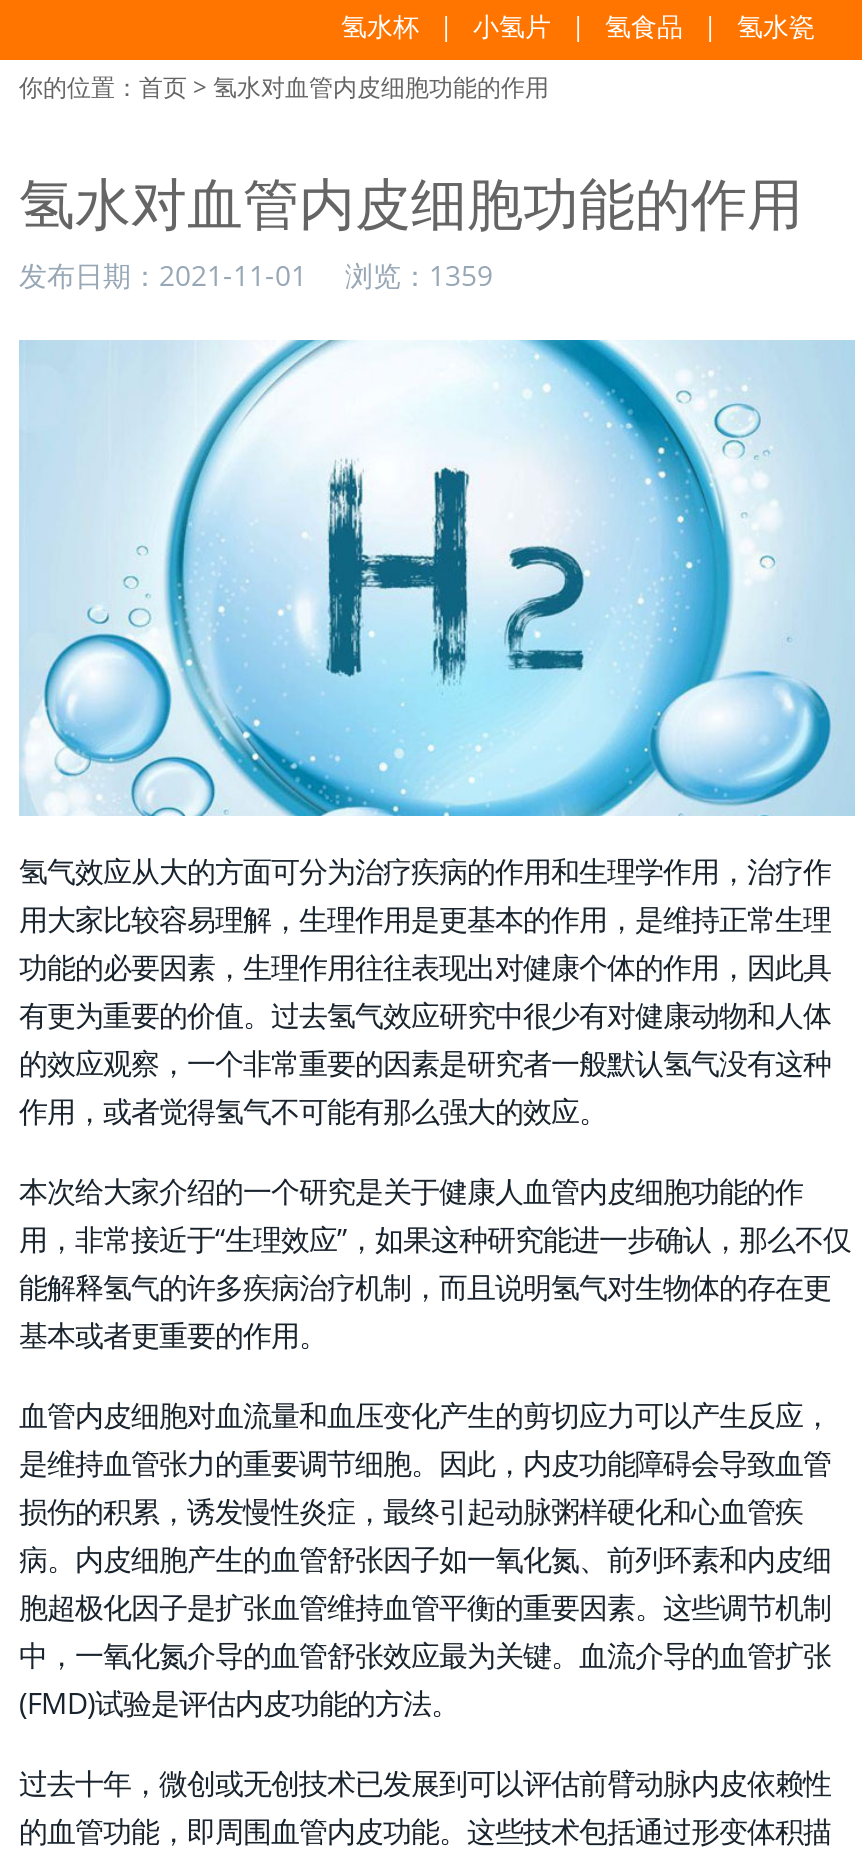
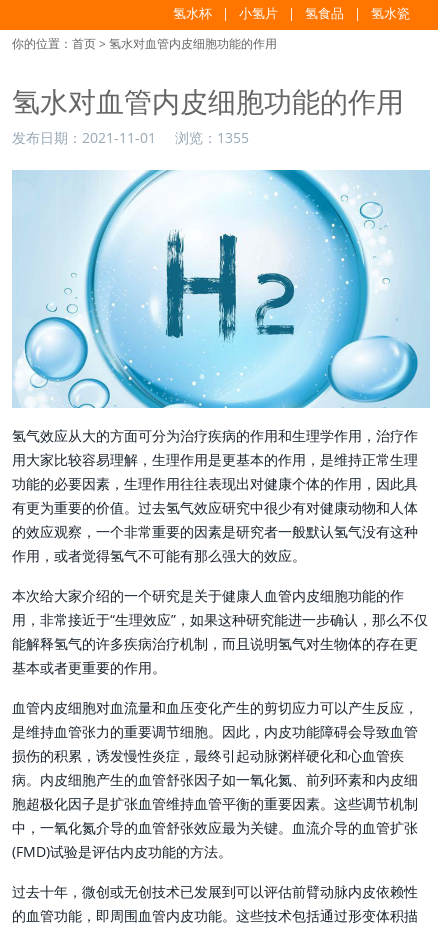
- 发布日期：2021-11-01 浏览：1359
+ 发布日期：2021-11-01 浏览：1355
